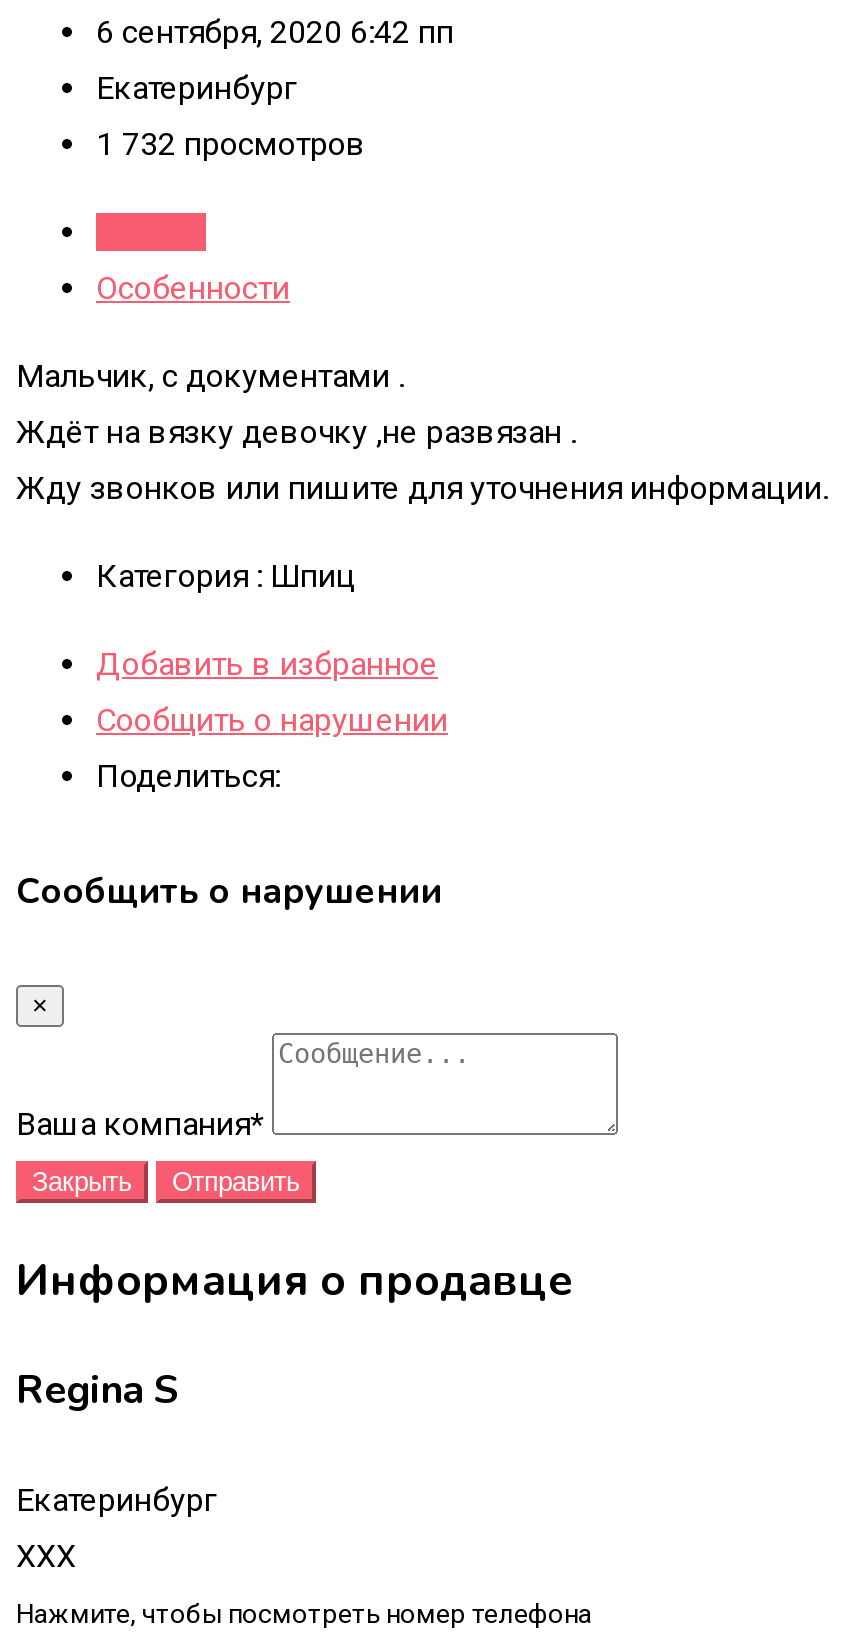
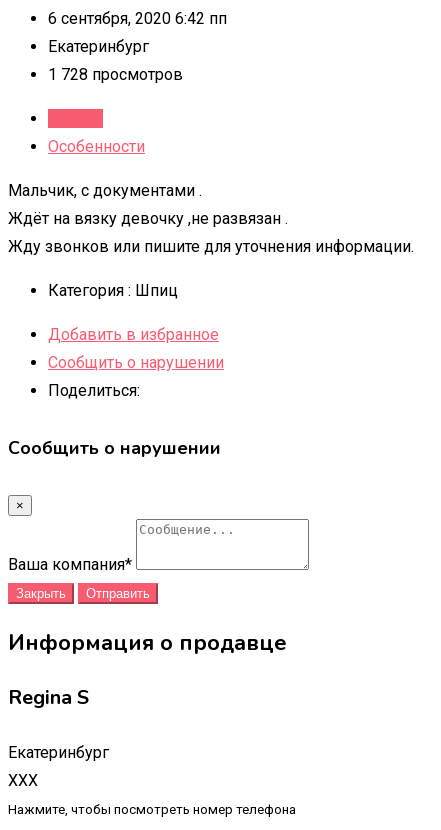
- 1 732 просмотров
+ 1 728 просмотров
